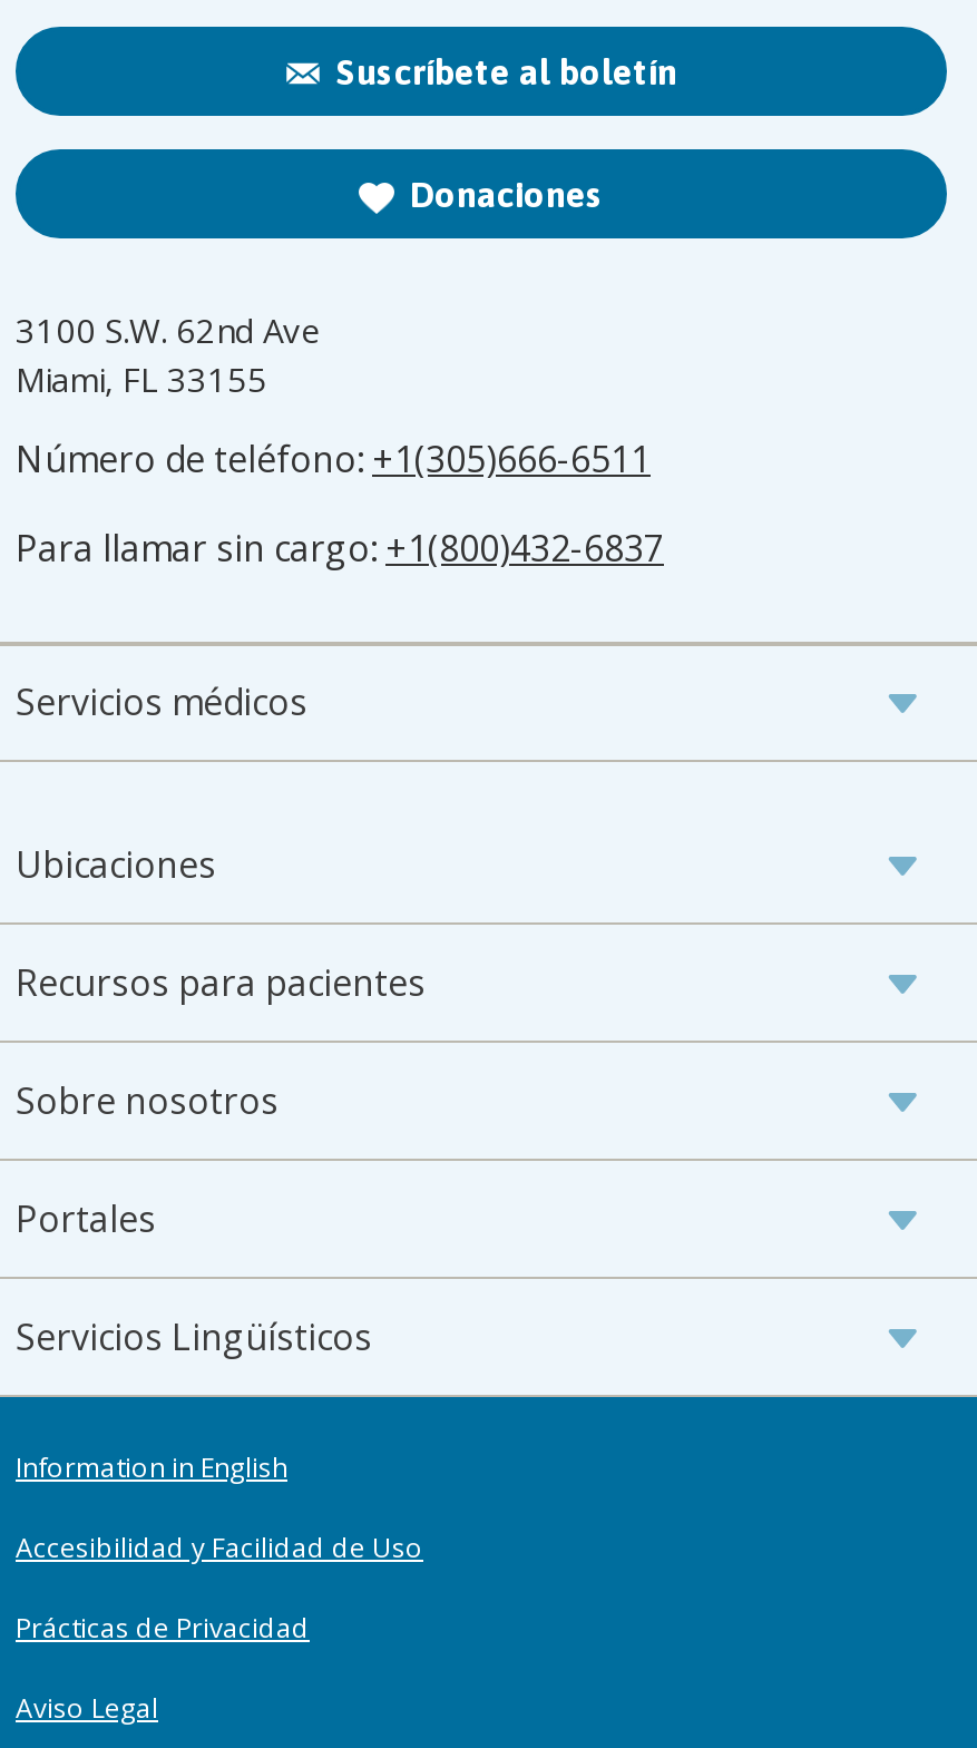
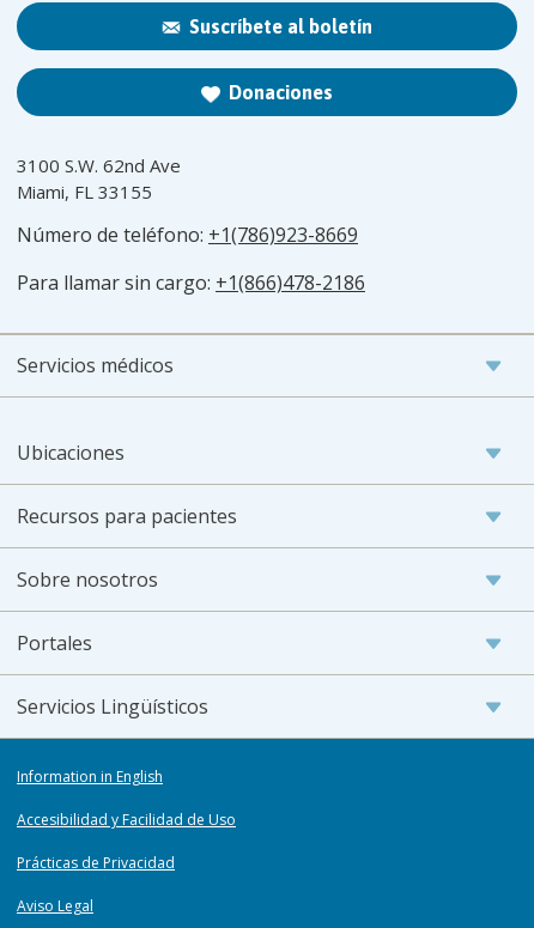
- Número de teléfono: +1(305)666-6511
+ Número de teléfono: +1(786)923-8669

- Para llamar sin cargo: +1(800)432-6837
+ Para llamar sin cargo: +1(866)478-2186
